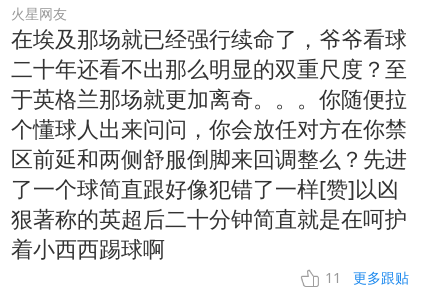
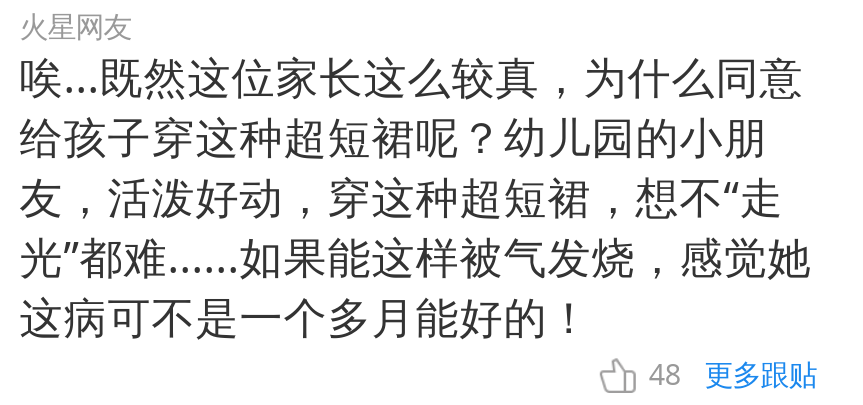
- 在埃及那场就已经强行续命了，爷爷看球
- 二十年还看不出那么明显的双重尺度？至
- 于英格兰那场就更加离奇。。。你随便拉
- 个懂球人出来问问，你会放任对方在你禁
- 区前延和两侧舒服倒脚来回调整么？先进
- 了一个球简直跟好像犯错了一样[赞]以凶
- 狠著称的英超后二十分钟简直就是在呵护
- 着小西西踢球啊
- 11
+ 唉...既然这位家长这么较真，为什么同意
+ 给孩子穿这种超短裙呢？幼儿园的小朋
+ 友，活泼好动，穿这种超短裙，想不“走
+ 光”都难......如果能这样被气发烧，感觉她
+ 这病可不是一个多月能好的！
+ 48
